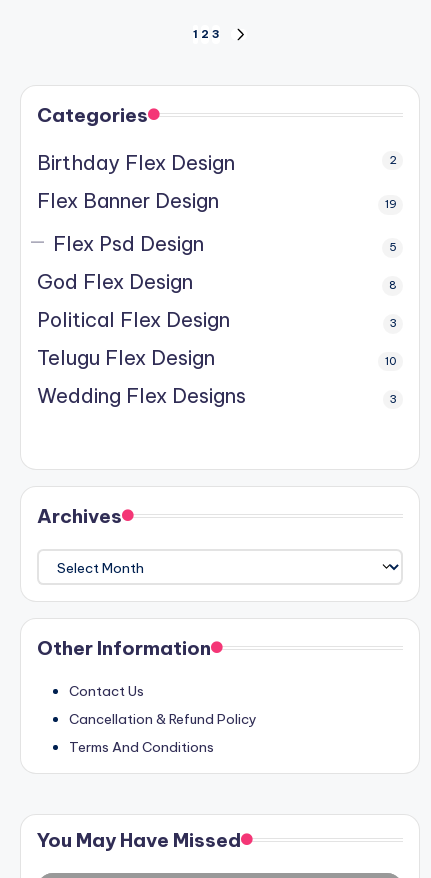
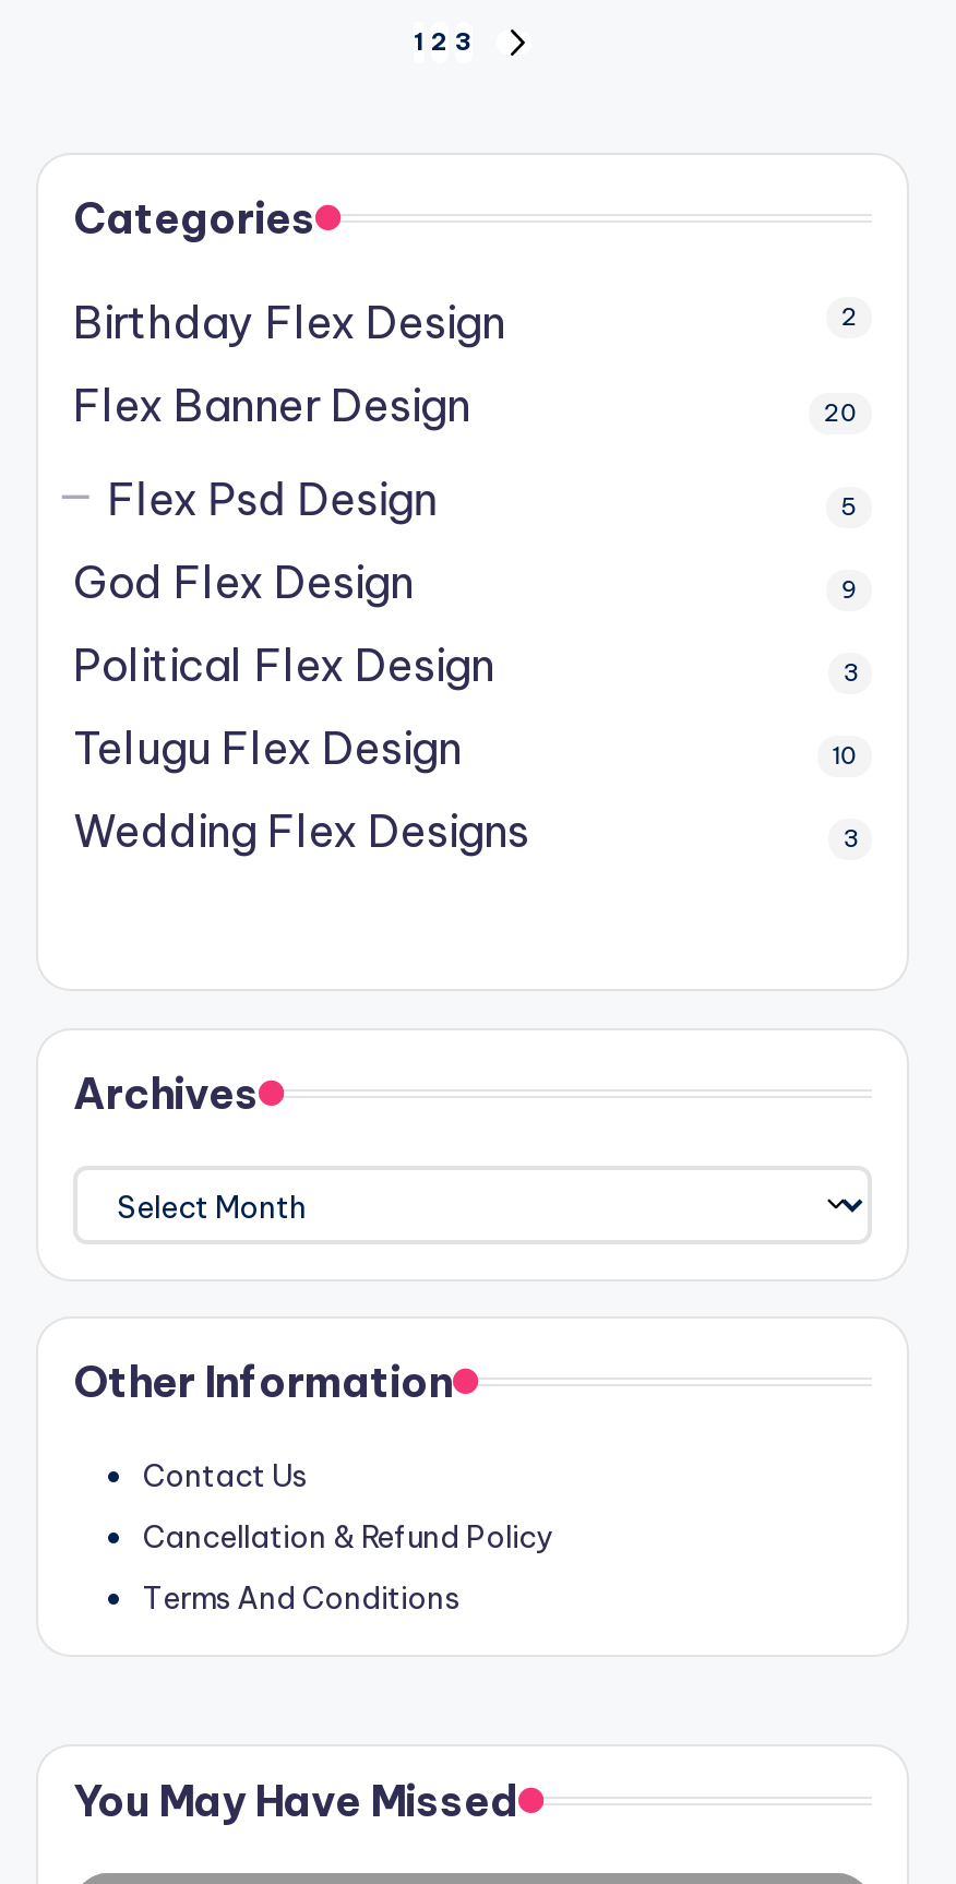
- 19
+ 20

- 8
+ 9
